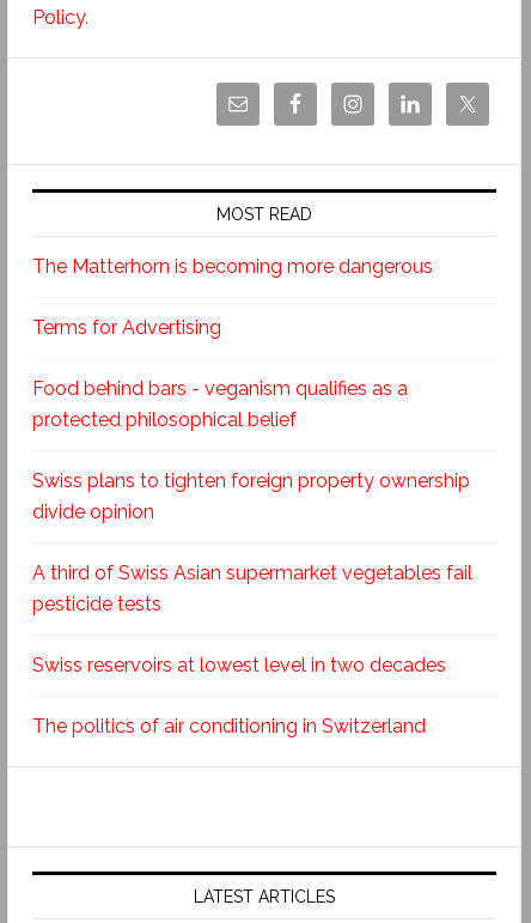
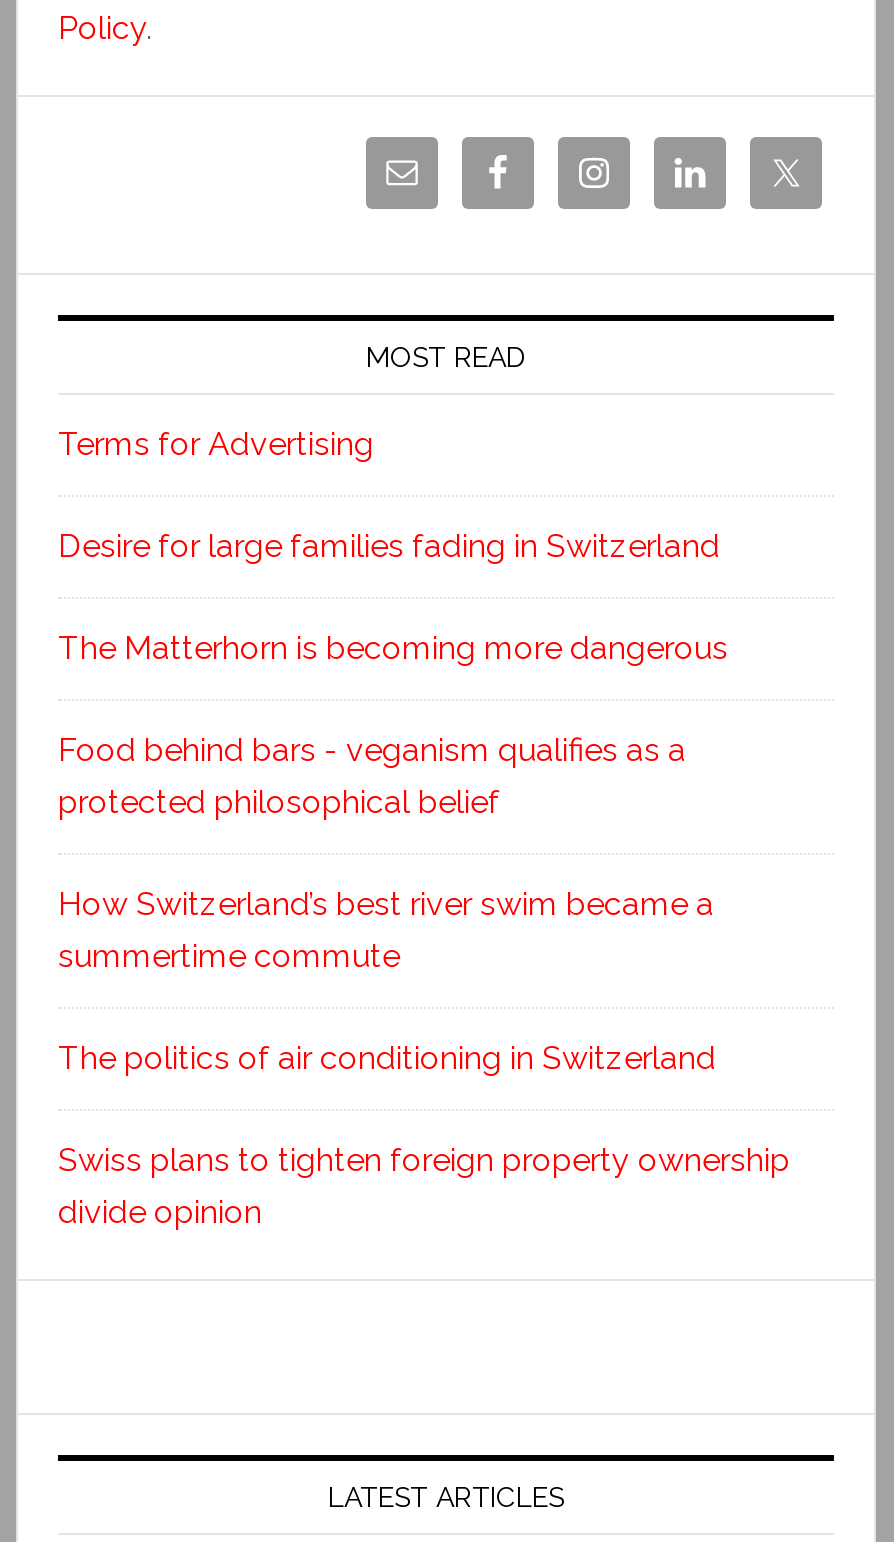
+ Desire for large families fading in Switzerland

moved down: The Matterhorn is becoming more dangerous

moved up: Terms for Advertising

moved down: Food behind bars - veganism qualifies as a | protected philosophical belief

+ How Switzerland’s best river swim became a
+ summertime commute

moved down: Swiss plans to tighten foreign property ownership | divide opinion

- A third of Swiss Asian supermarket vegetables fail
- pesticide tests
- Swiss reservoirs at lowest level in two decades

moved up: The politics of air conditioning in Switzerland
